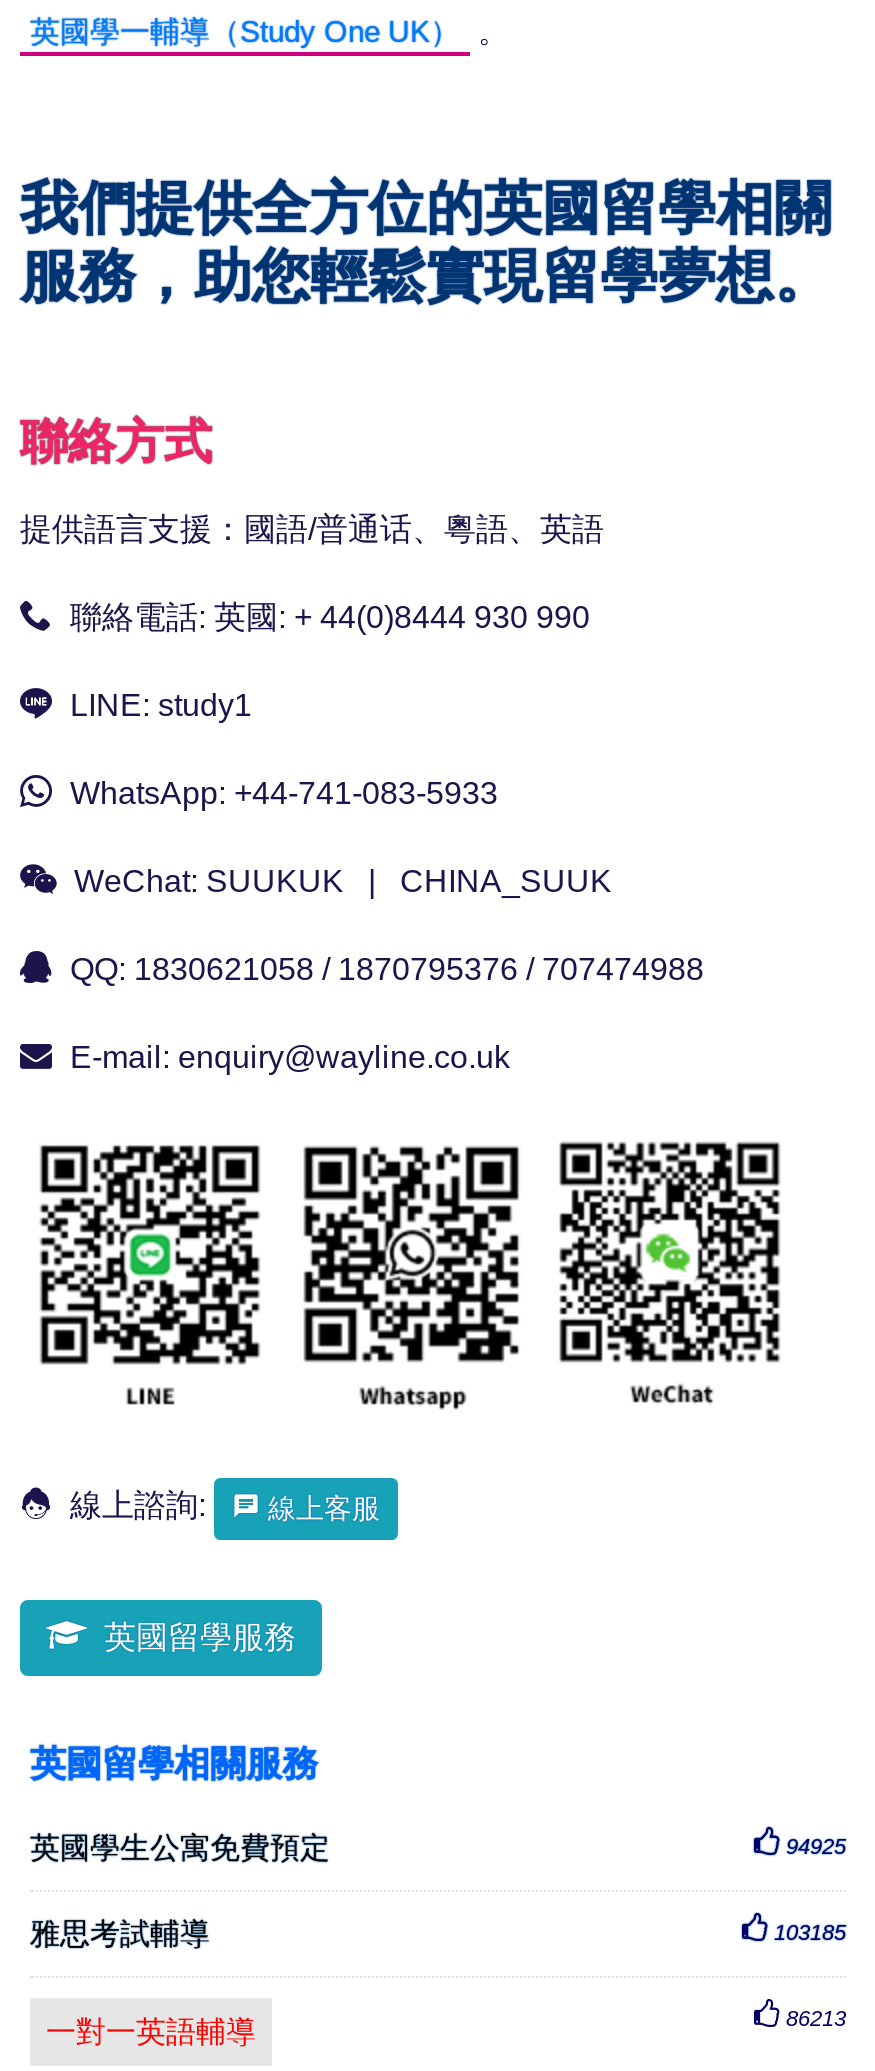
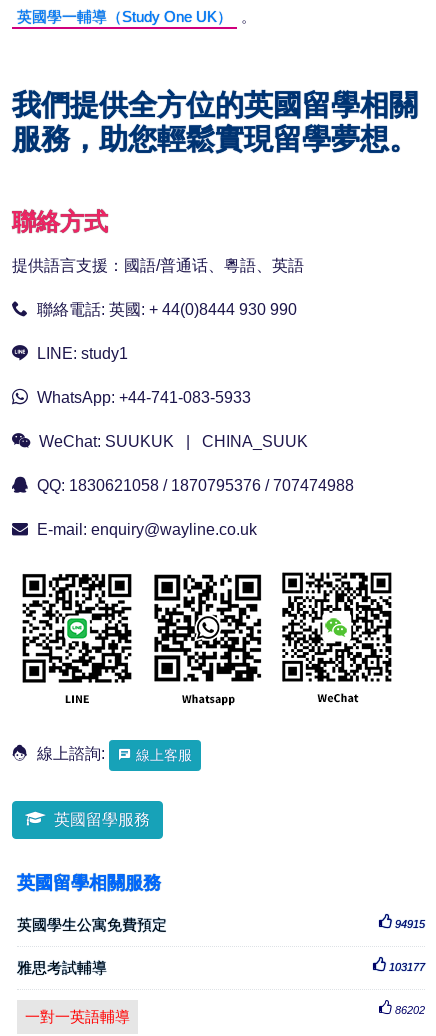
- 94925
+ 94915

- 103185
+ 103177

- 86213
+ 86202
